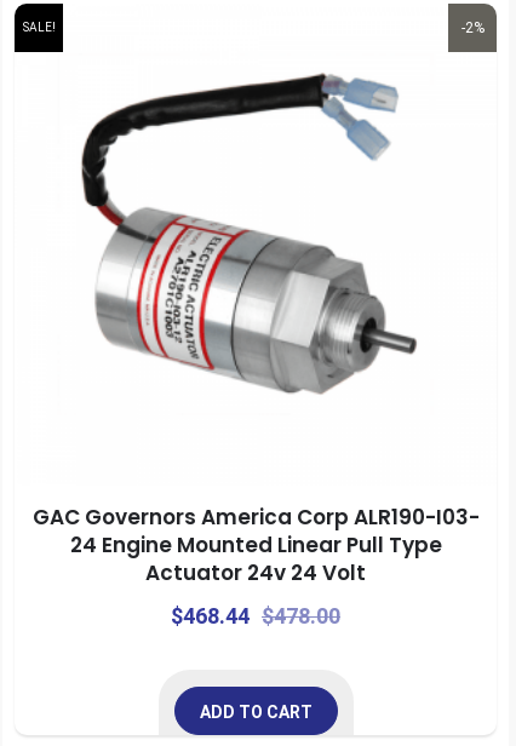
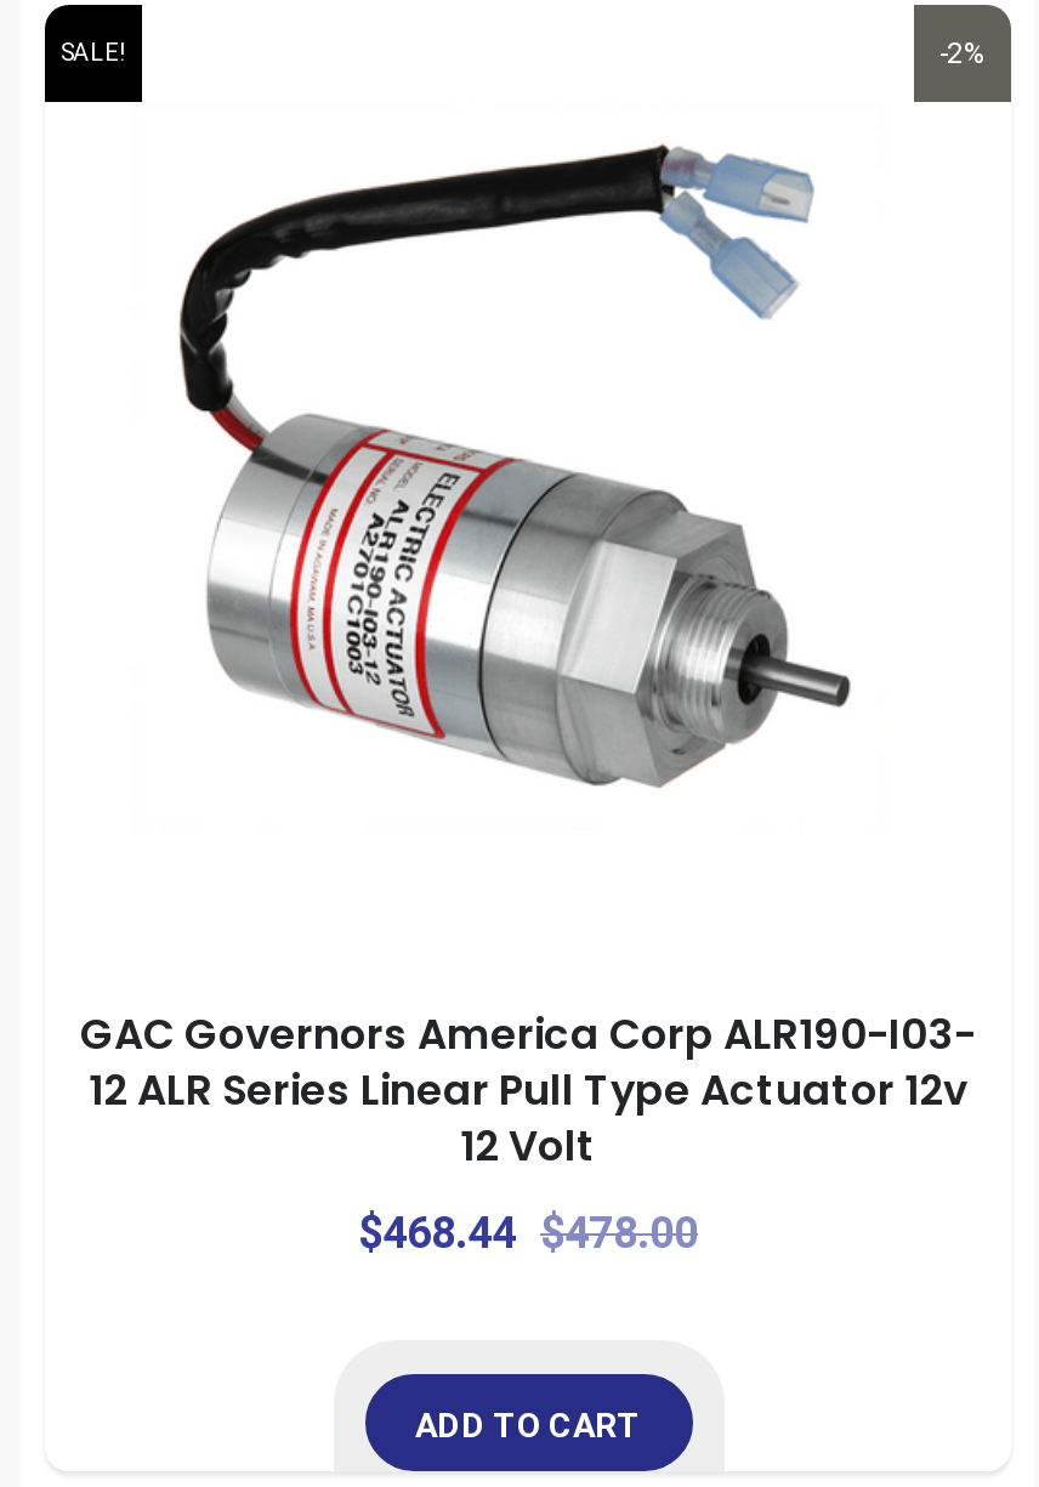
- 24 Engine Mounted Linear Pull Type
- Actuator 24v 24 Volt
+ 12 ALR Series Linear Pull Type Actuator 12v
+ 12 Volt
